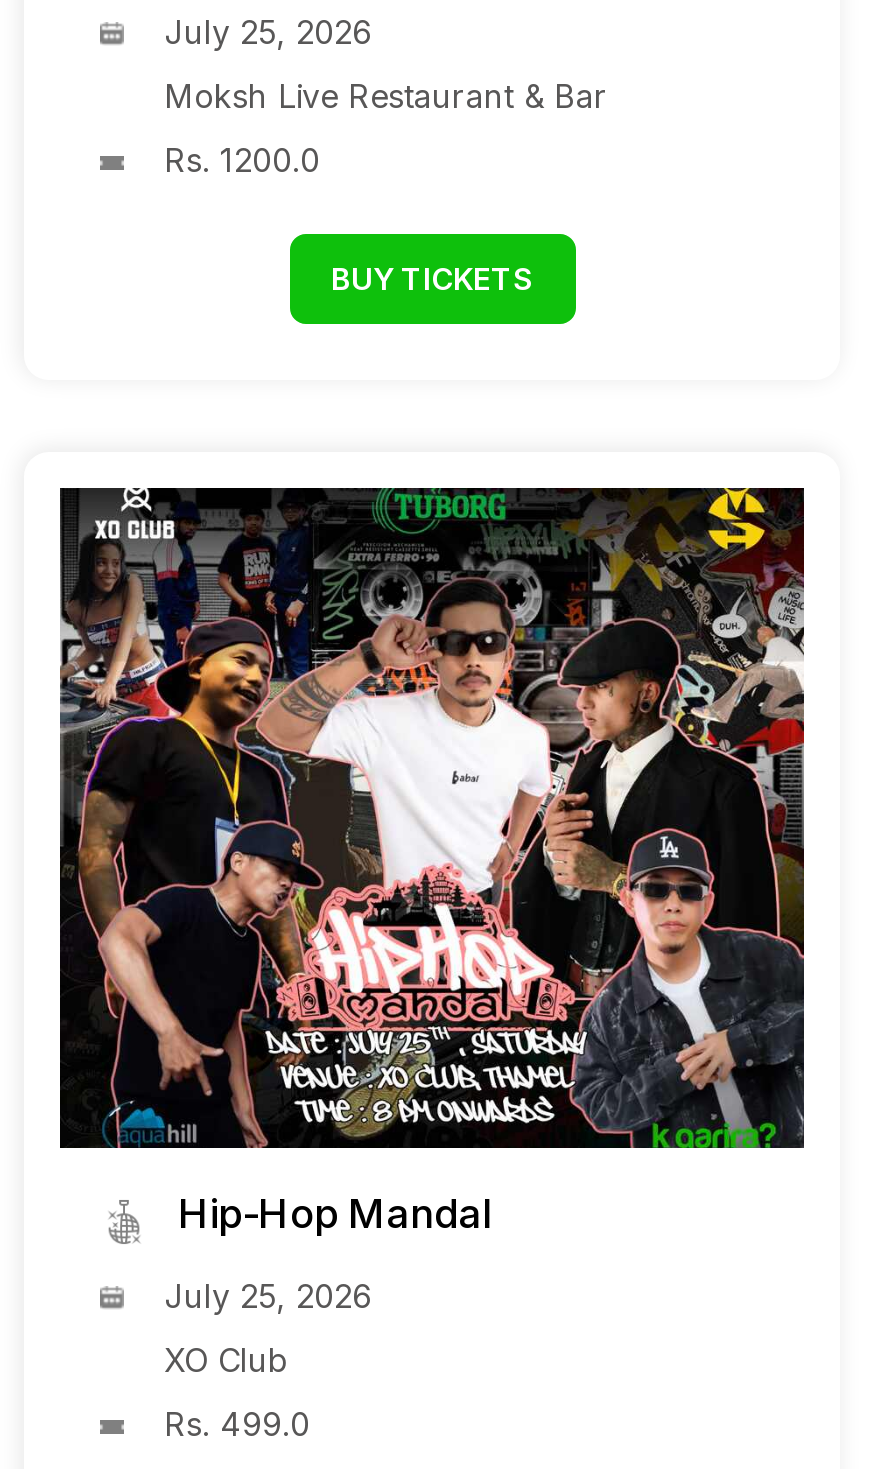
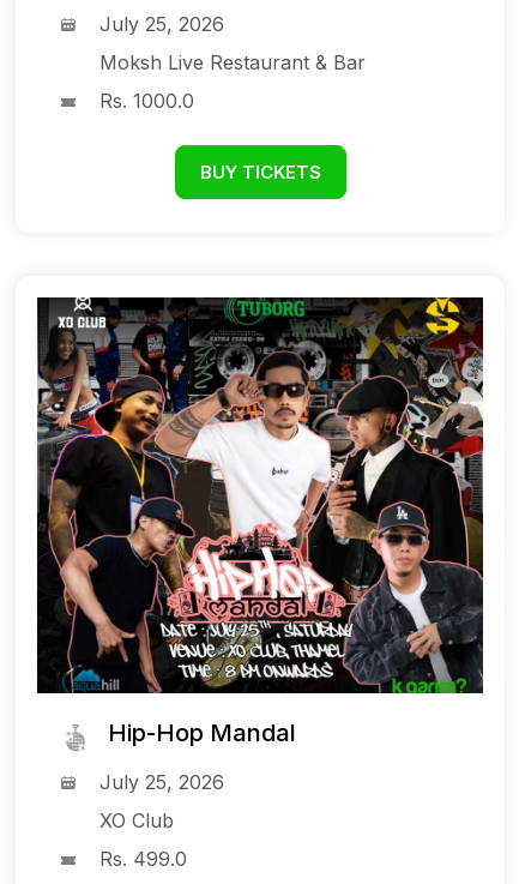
- Rs. 1200.0
+ Rs. 1000.0
